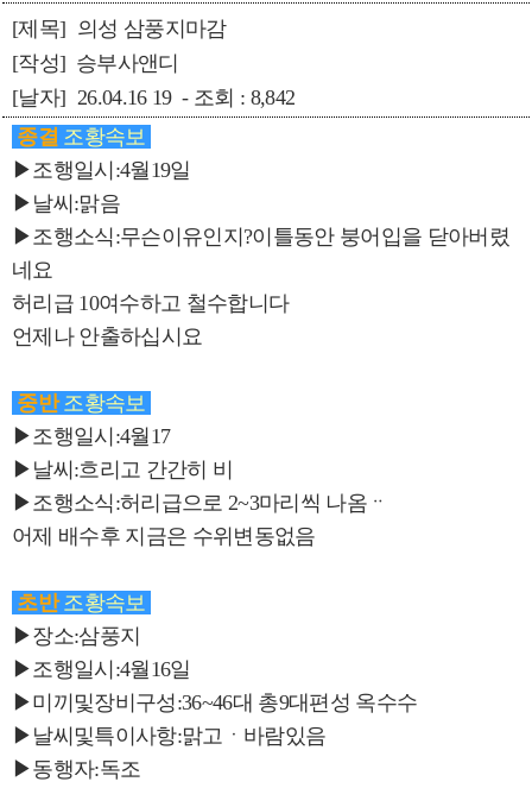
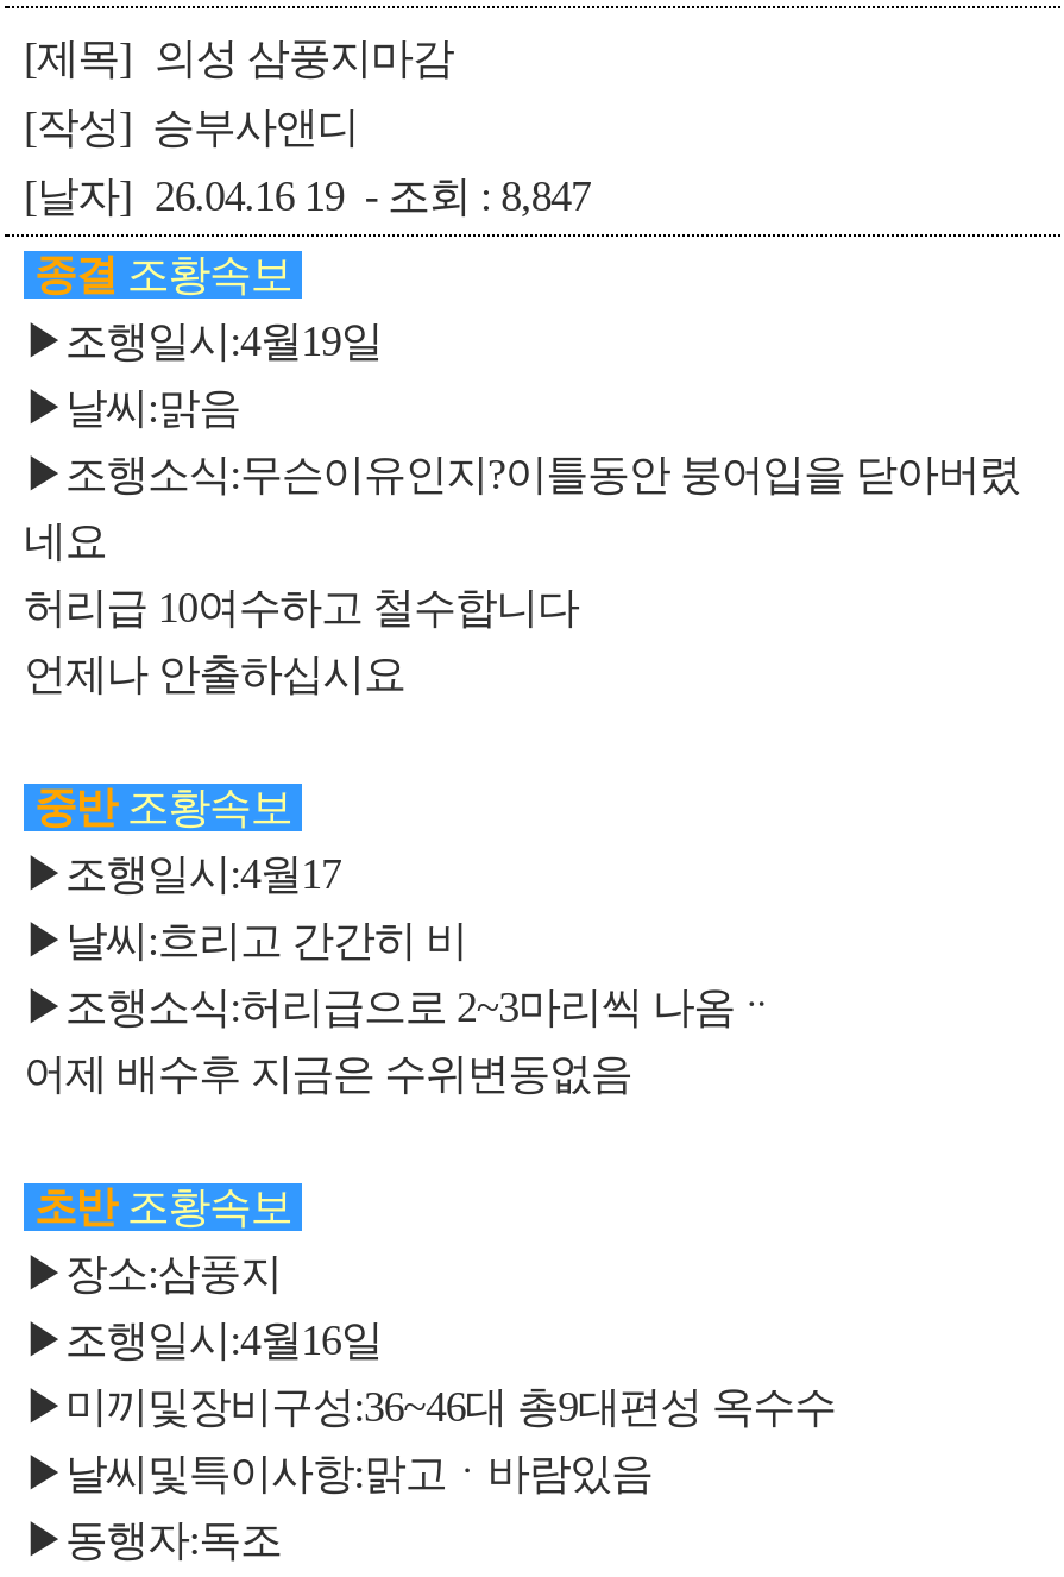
- [날자] 26.04.16 19 - 조회 : 8,842
+ [날자] 26.04.16 19 - 조회 : 8,847
